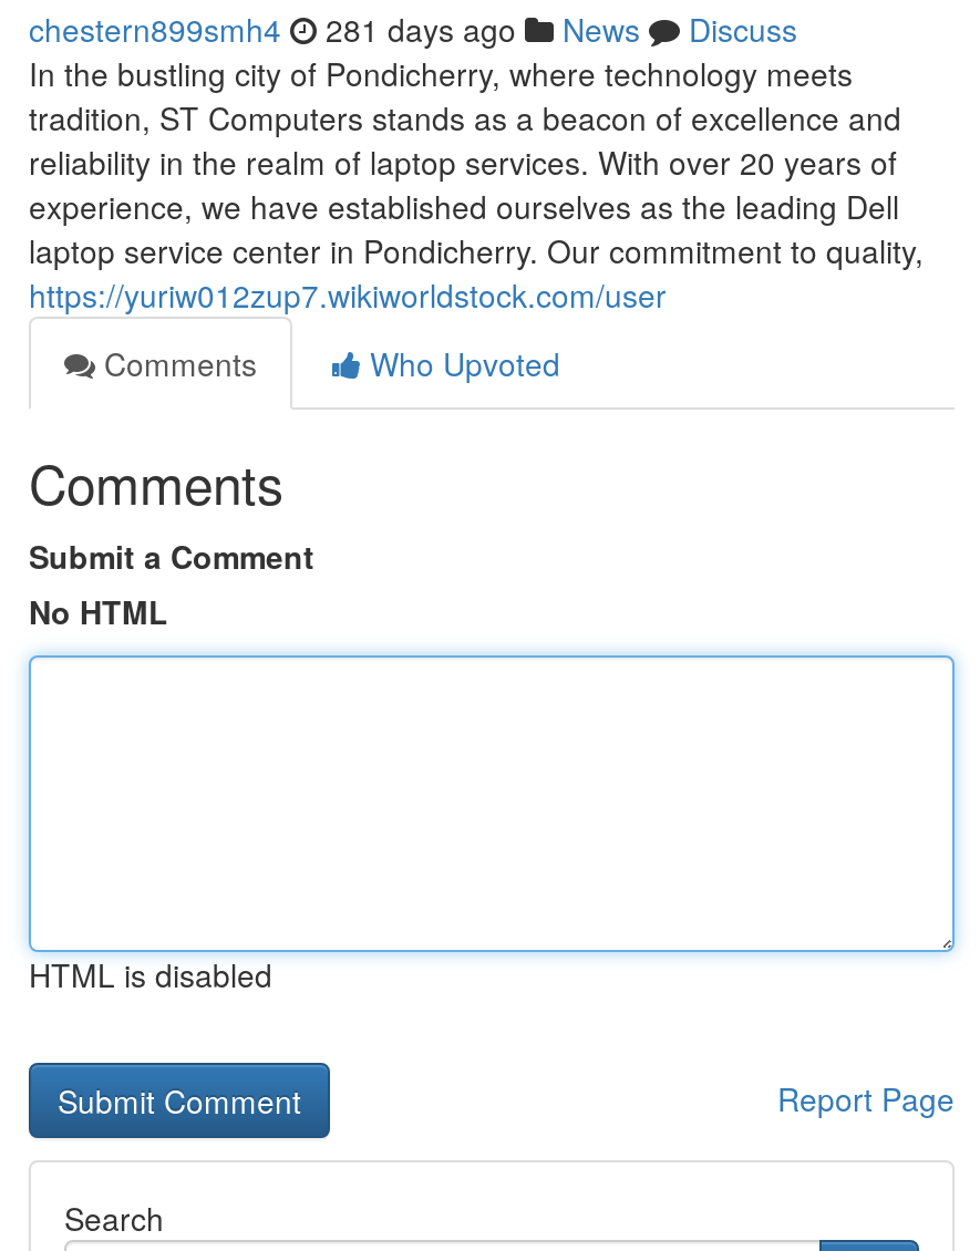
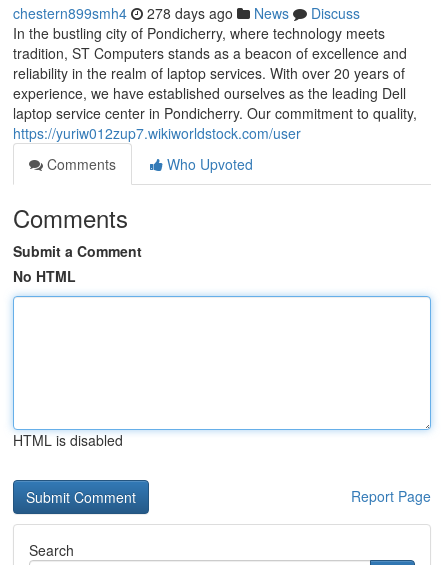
- chestern899smh4 281 days ago News Discuss
+ chestern899smh4 278 days ago News Discuss
